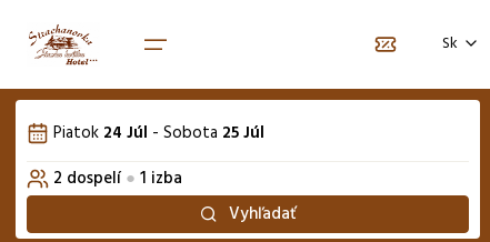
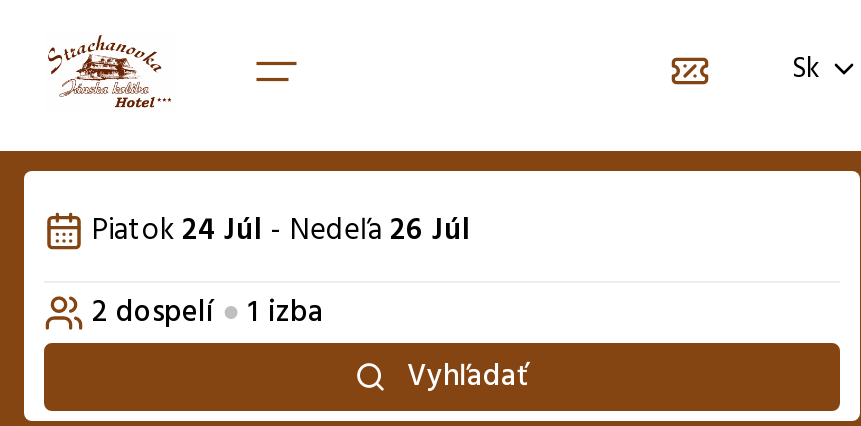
- Piatok 24 Júl - Sobota 25 Júl
+ Piatok 24 Júl - Nedeľa 26 Júl
